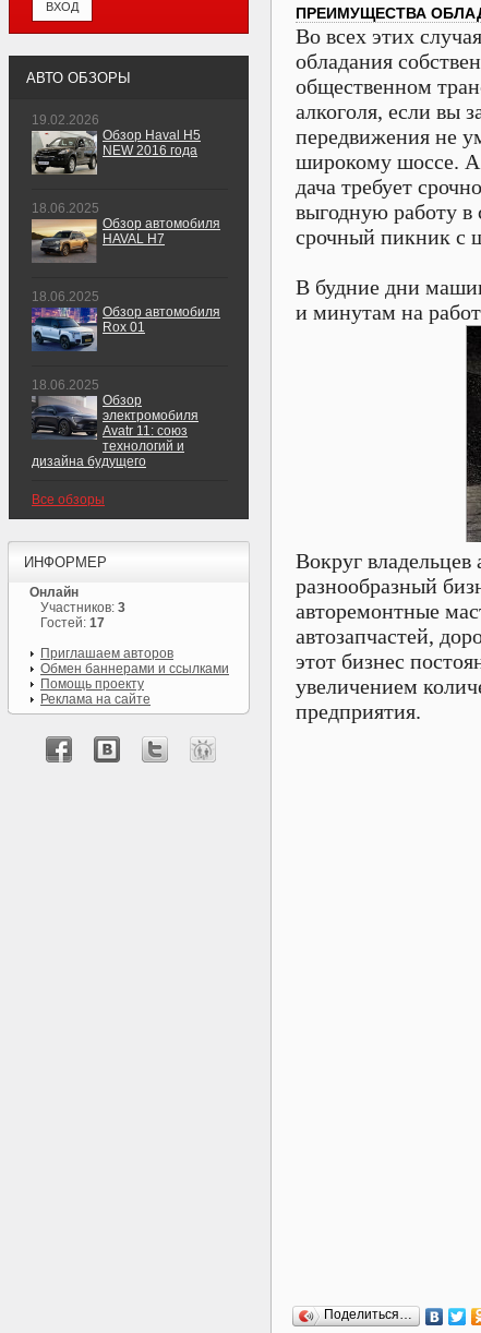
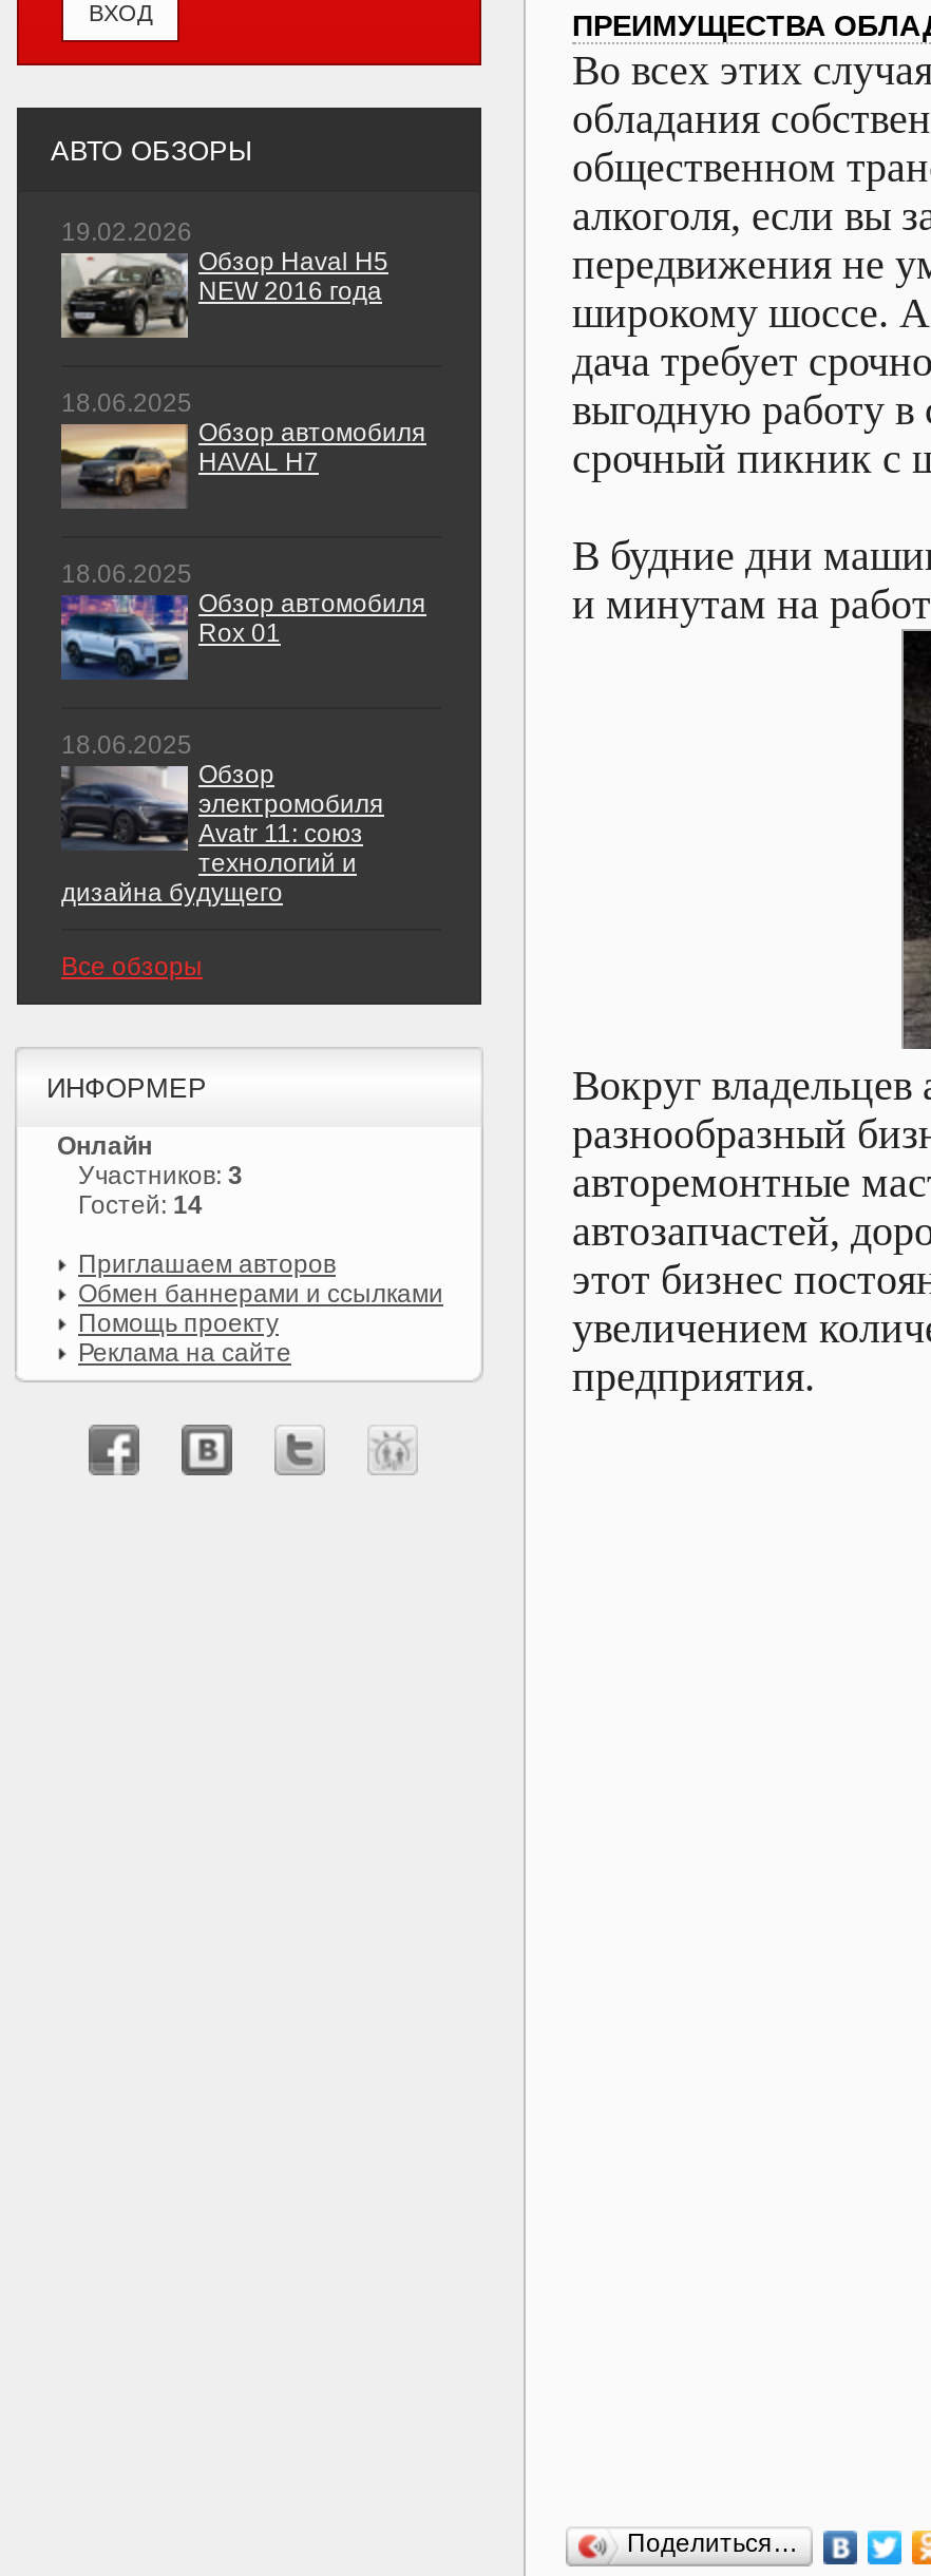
- Гостей: 17
+ Гостей: 14
